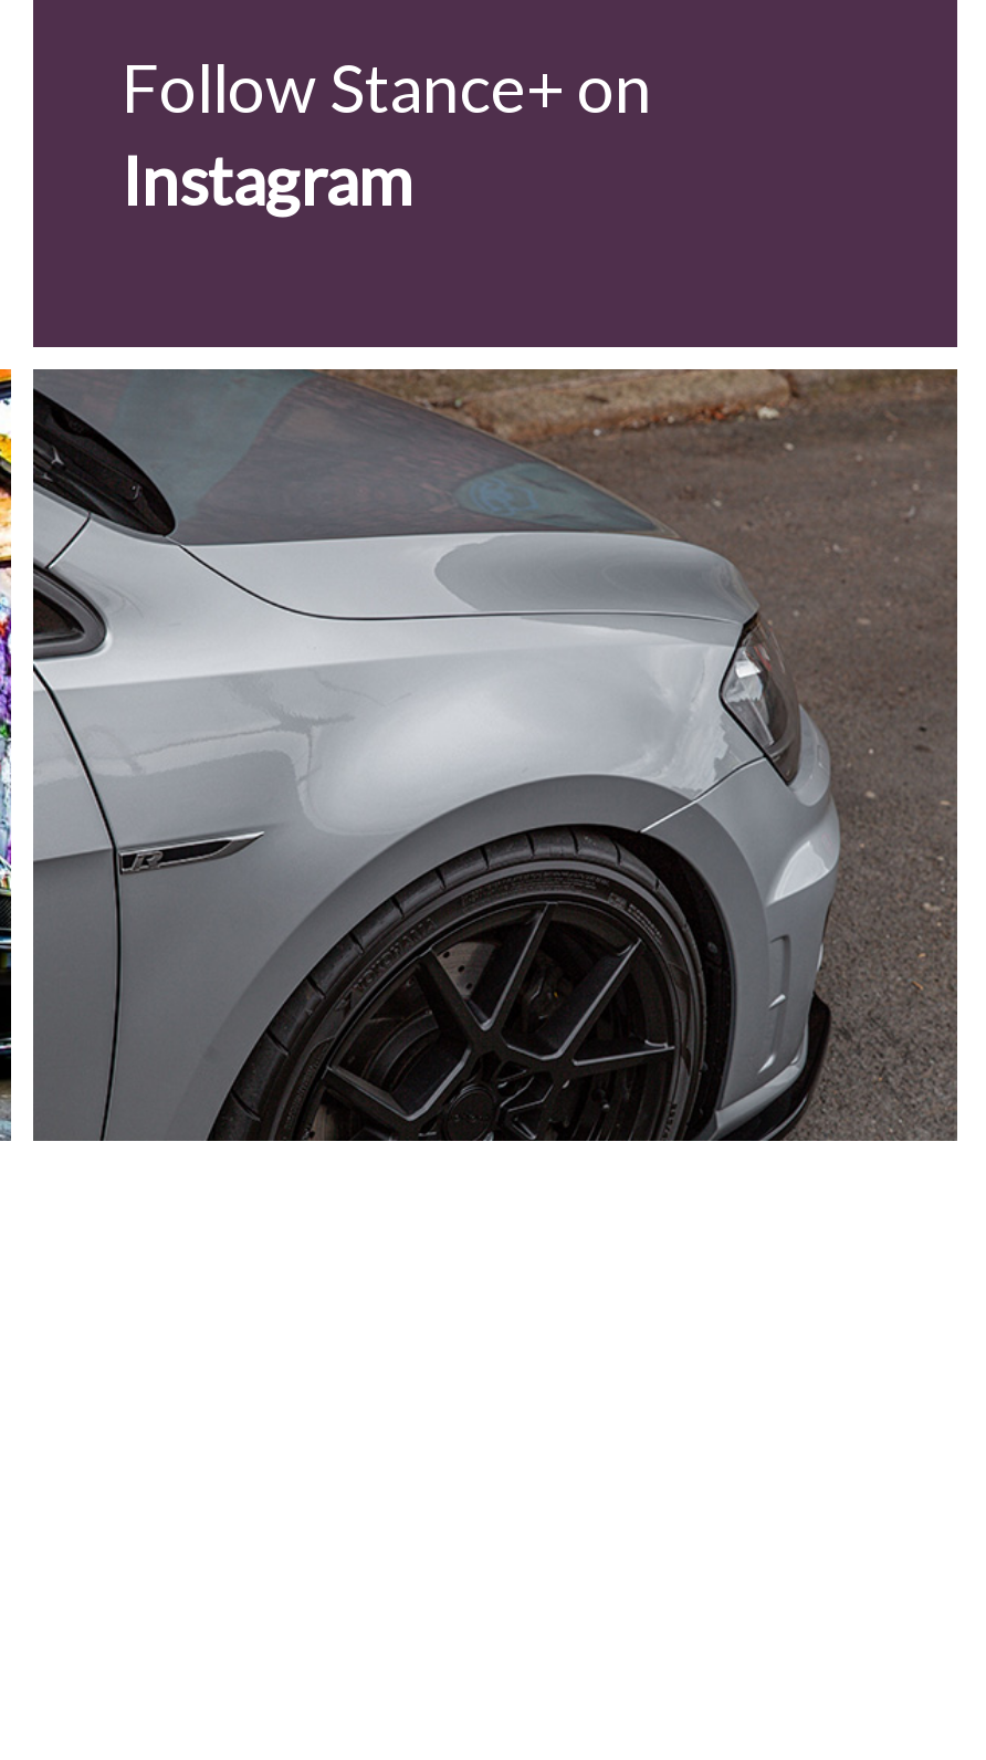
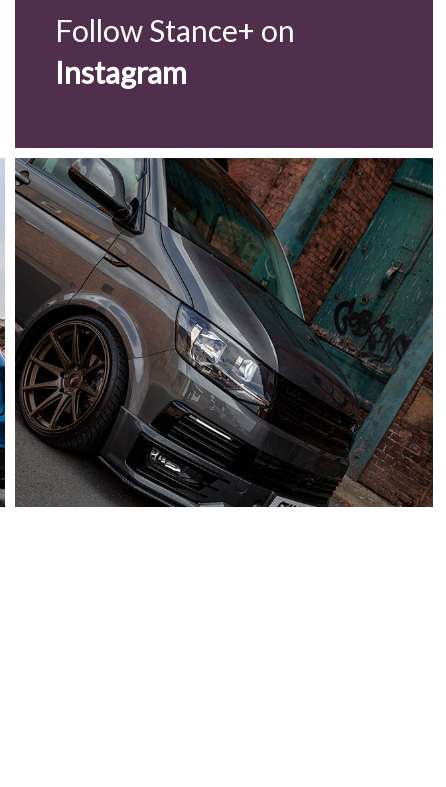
- [image]
+ [image]
